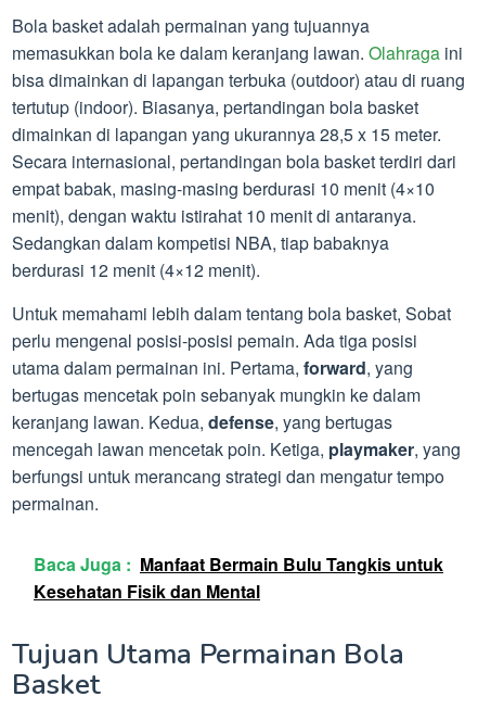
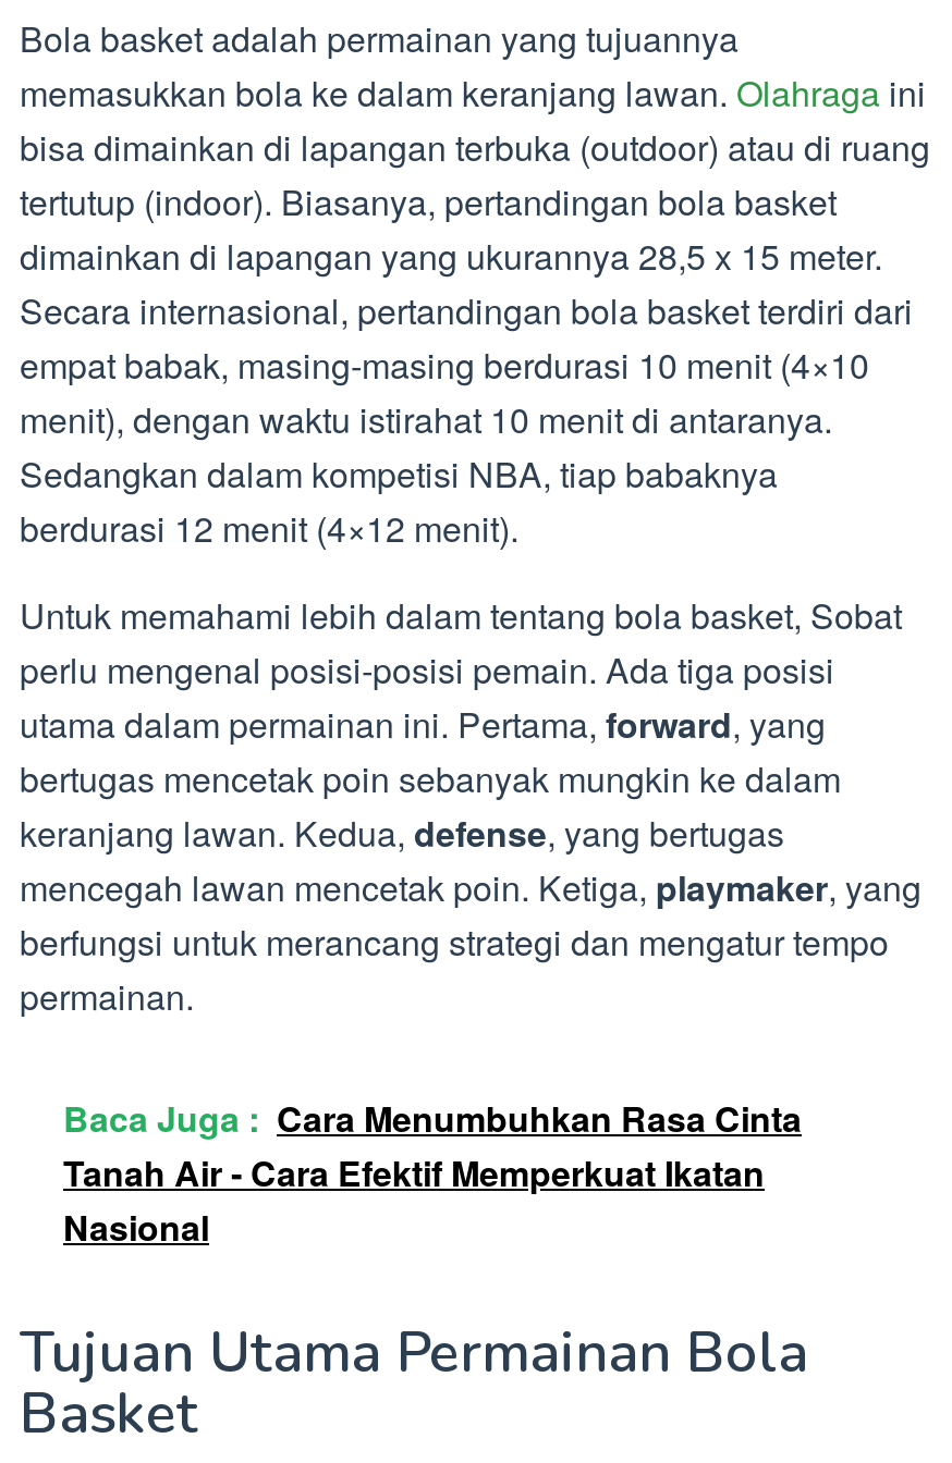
- Baca Juga : Manfaat Bermain Bulu Tangkis untuk
- Kesehatan Fisik dan Mental
+ Baca Juga : Cara Menumbuhkan Rasa Cinta
+ Tanah Air - Cara Efektif Memperkuat Ikatan
+ Nasional
